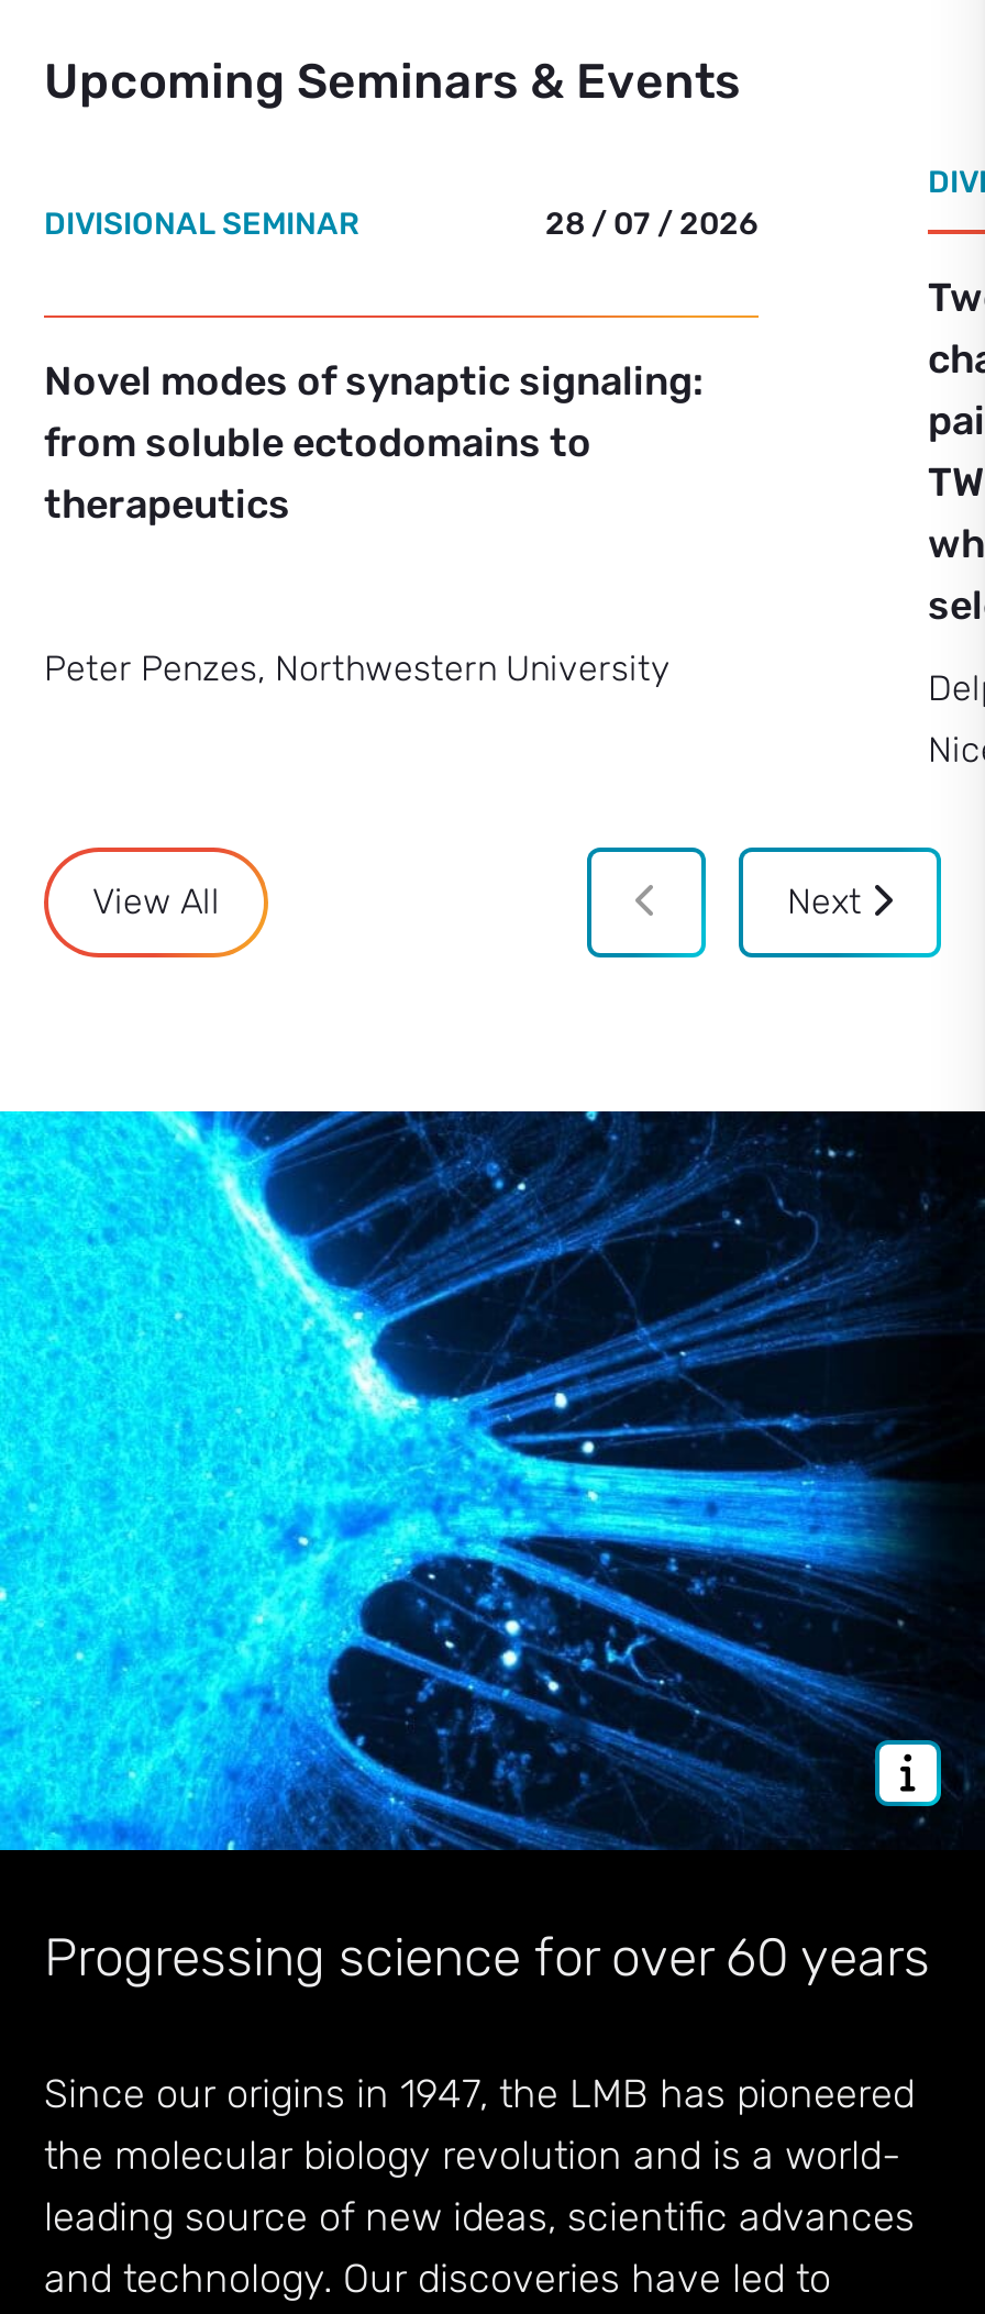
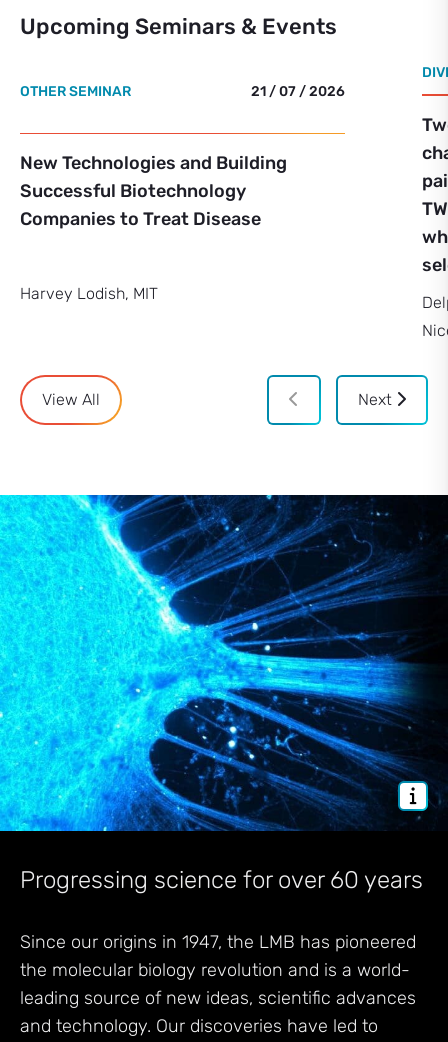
- DIVISIONAL SEMINAR
- 28 / 07 / 2026
+ OTHER SEMINAR
+ 21 / 07 / 2026

- Novel modes of synaptic signaling:
- from soluble ectodomains to
- therapeutics
+ New Technologies and Building
+ Successful Biotechnology
+ Companies to Treat Disease

- Peter Penzes, Northwestern University
+ Harvey Lodish, MIT
